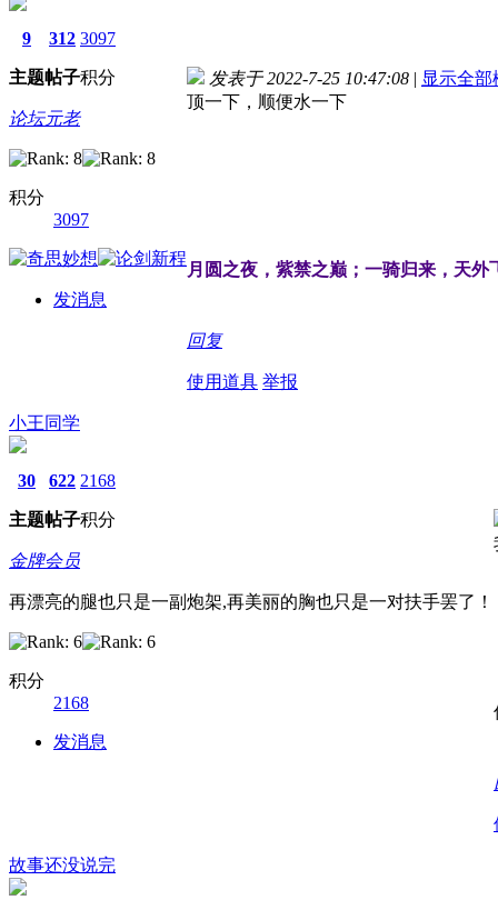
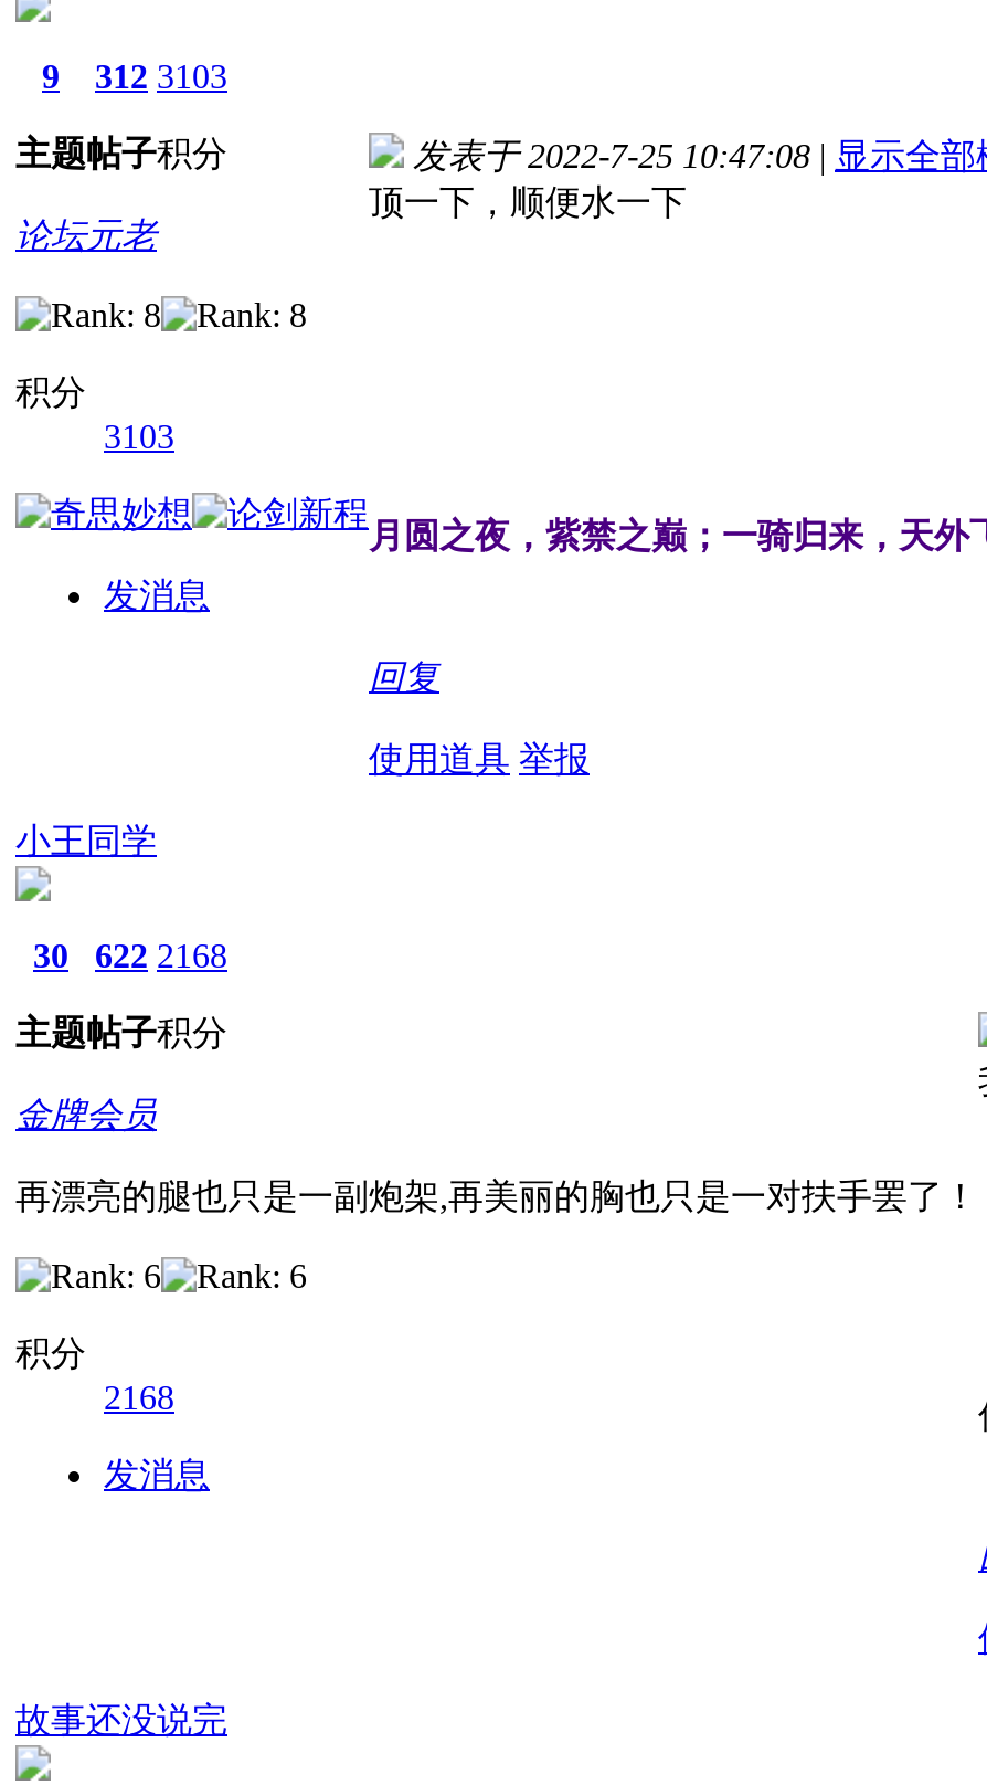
- 9 312 3097
+ 9 312 3103

- 3097
+ 3103
